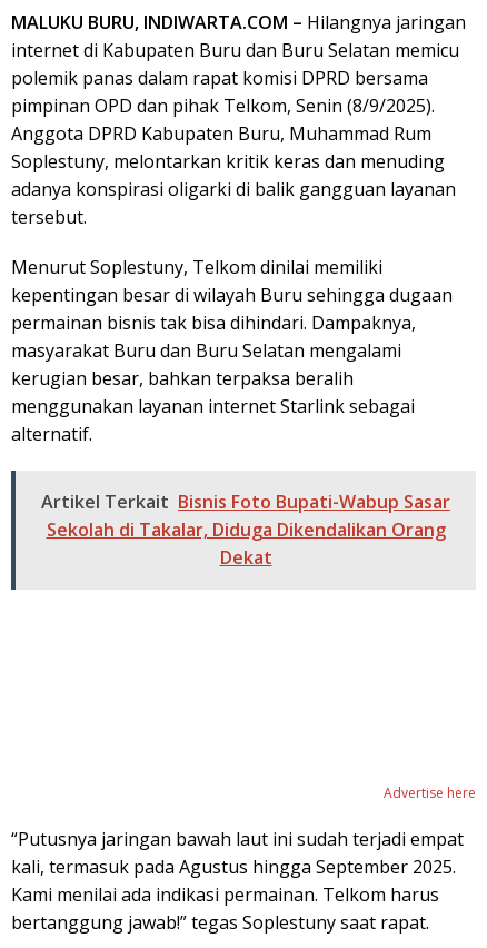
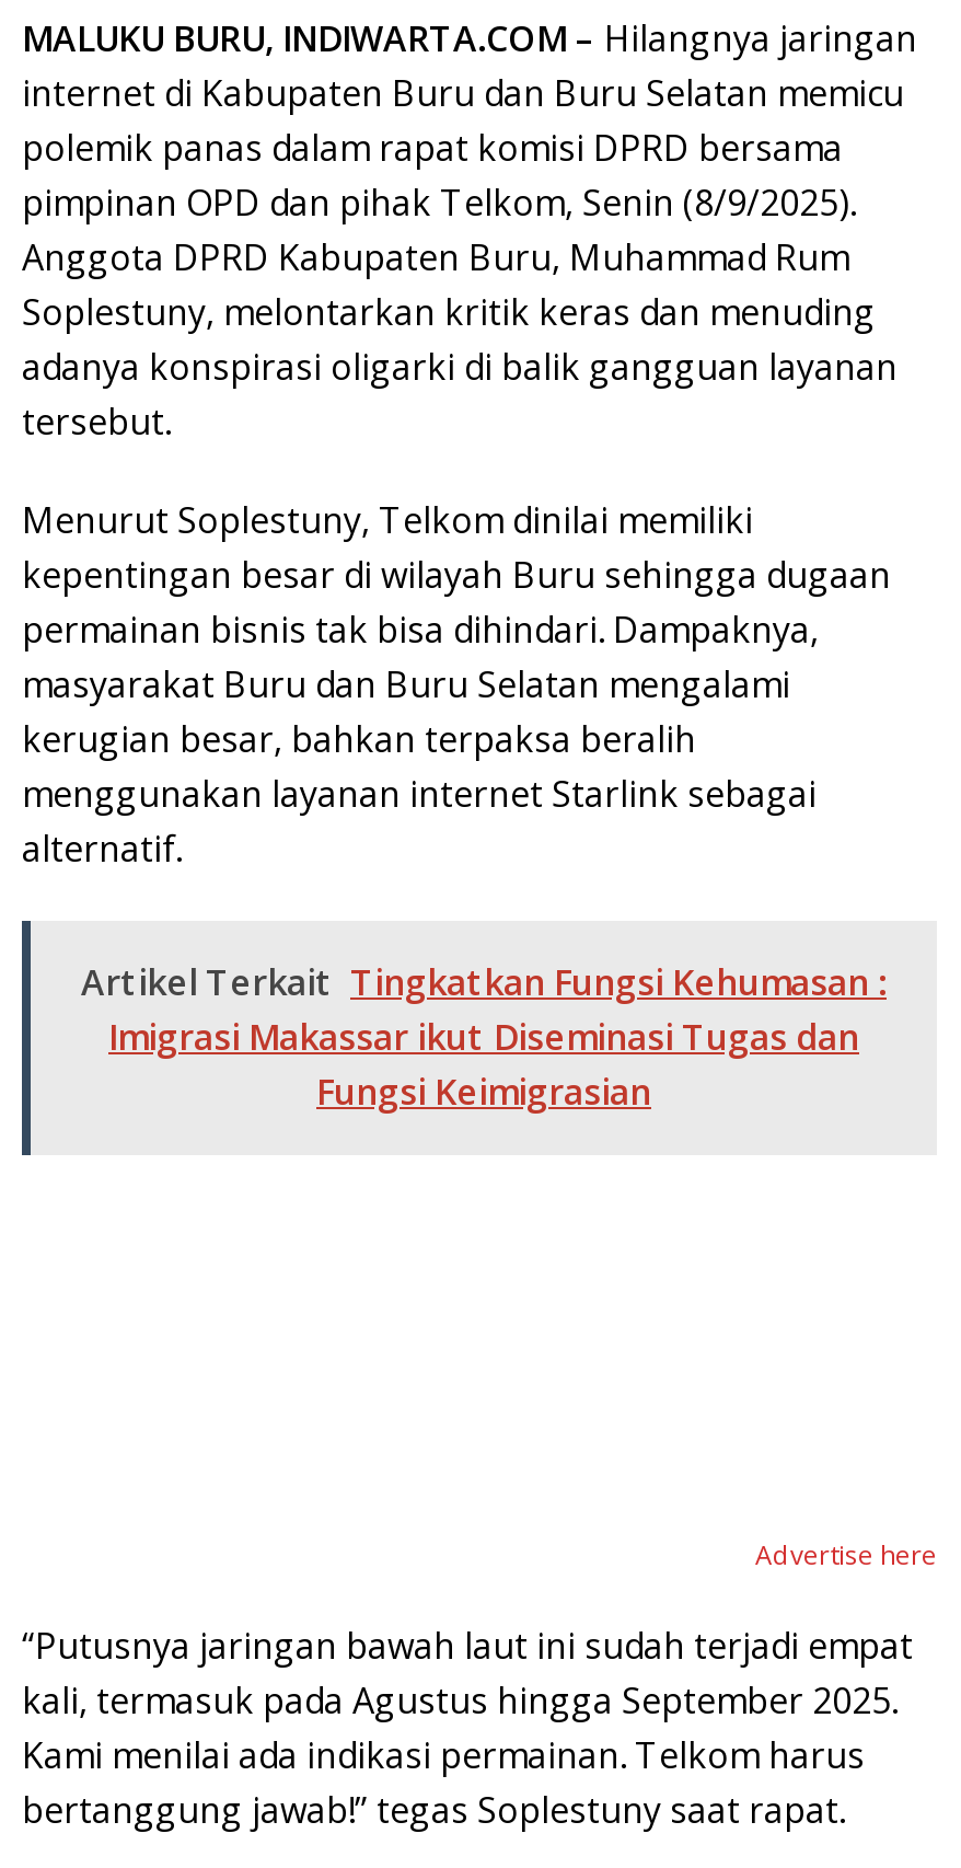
- Artikel Terkait Bisnis Foto Bupati-Wabup Sasar
- Sekolah di Takalar, Diduga Dikendalikan Orang
- Dekat
+ Artikel Terkait Tingkatkan Fungsi Kehumasan :
+ Imigrasi Makassar ikut Diseminasi Tugas dan
+ Fungsi Keimigrasian
